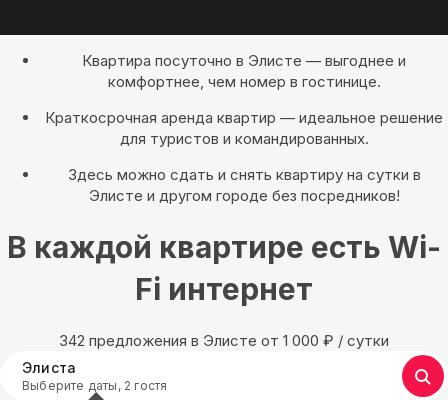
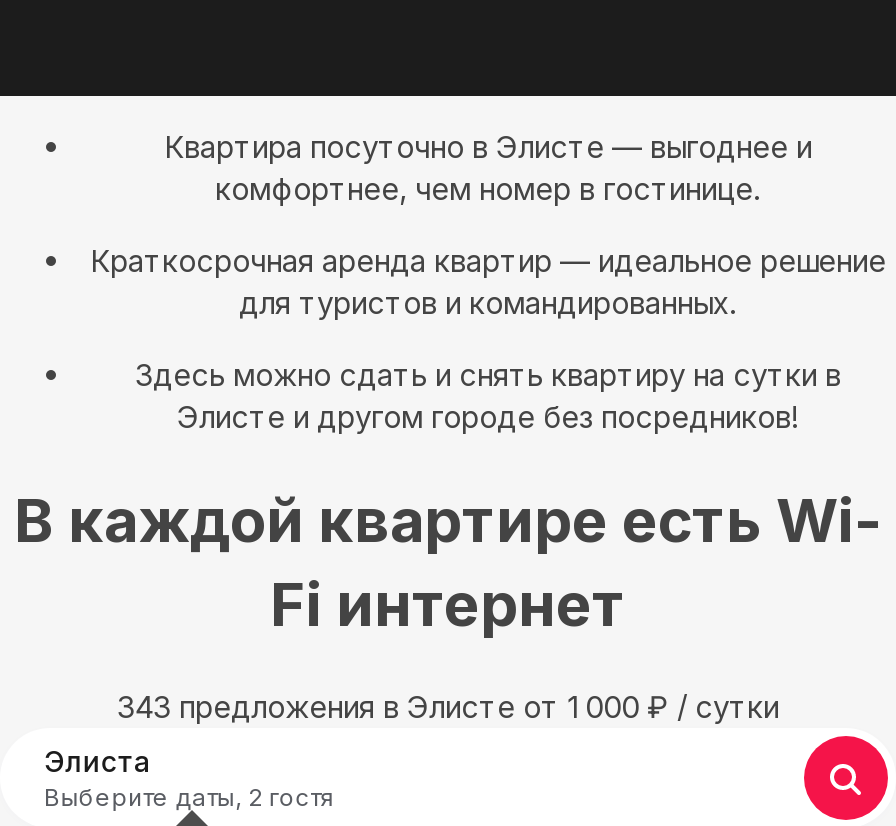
- 342 предложения в Элисте oт 1 000 ₽ / сутки
+ 343 предложения в Элисте oт 1 000 ₽ / сутки
